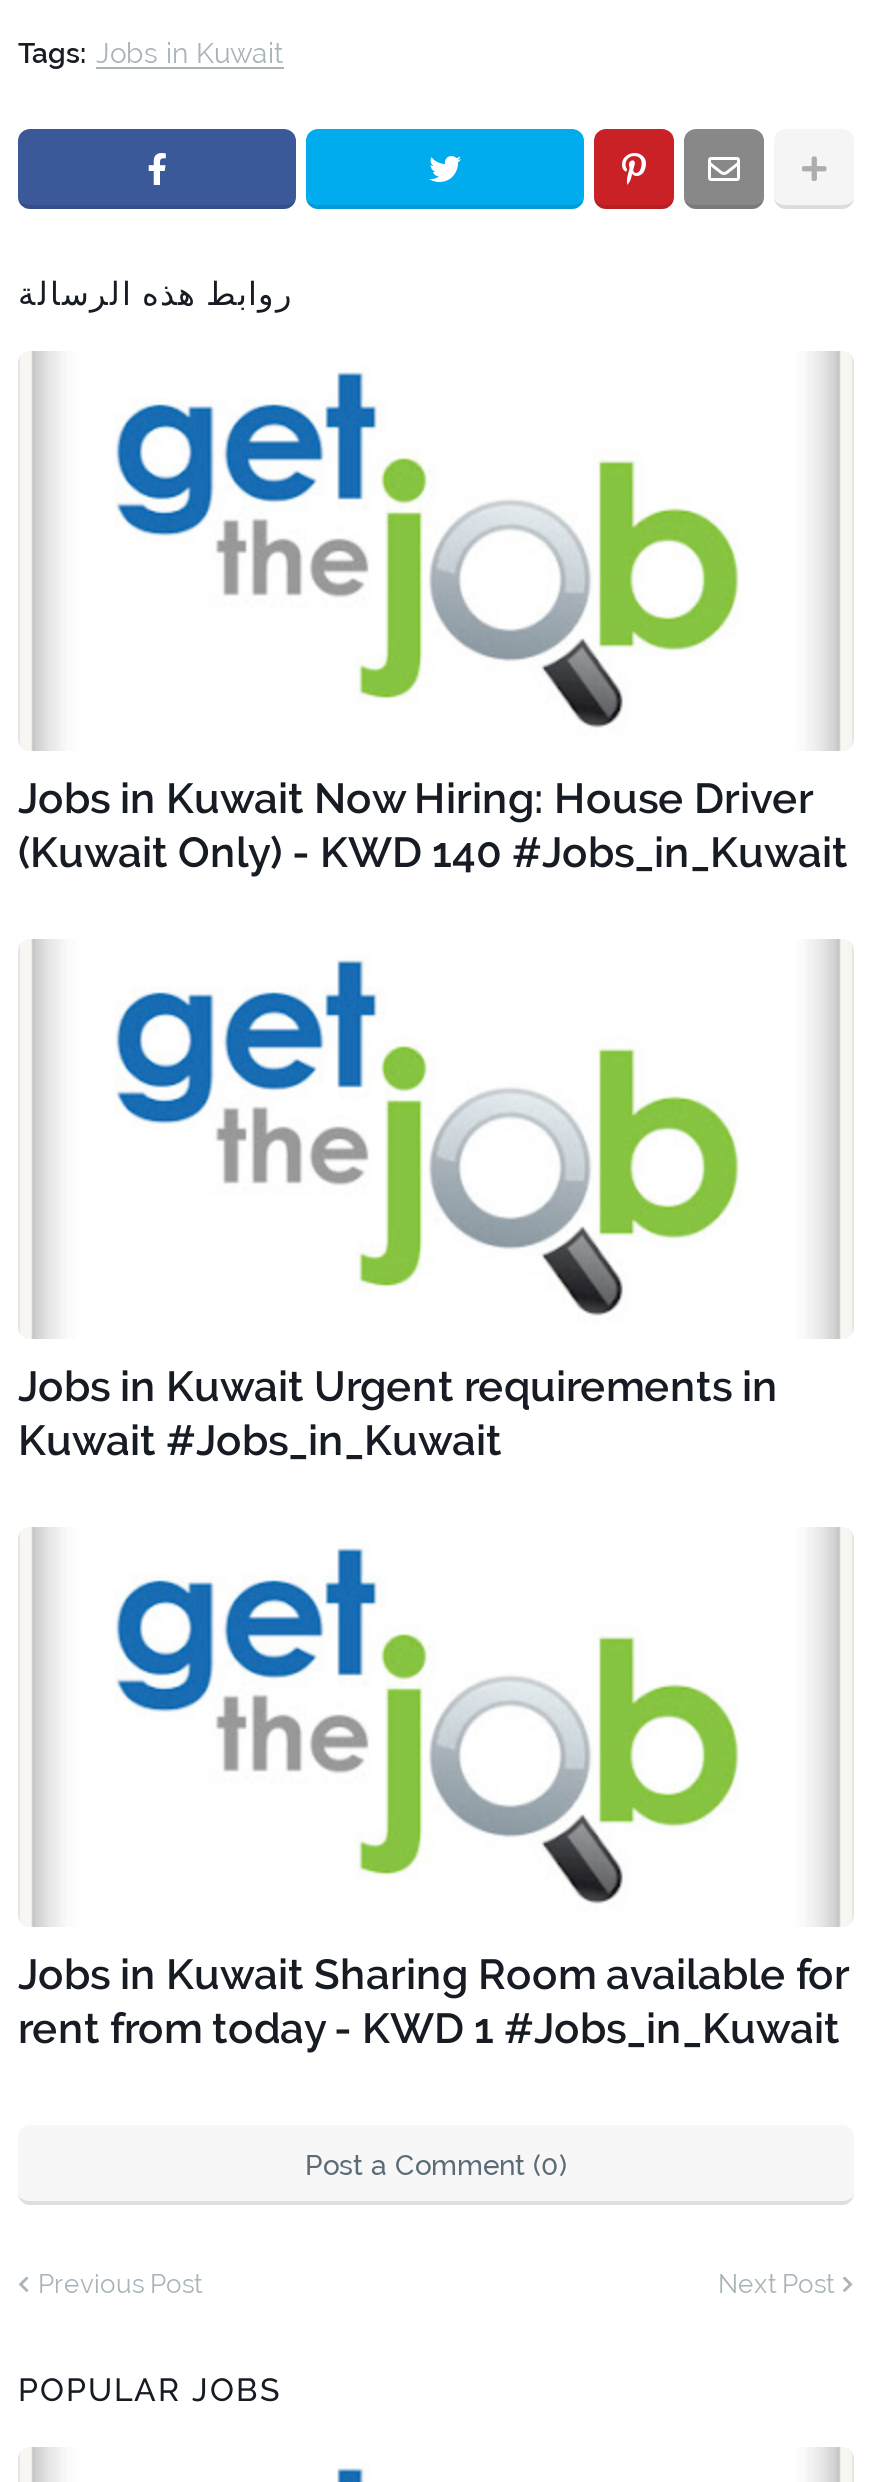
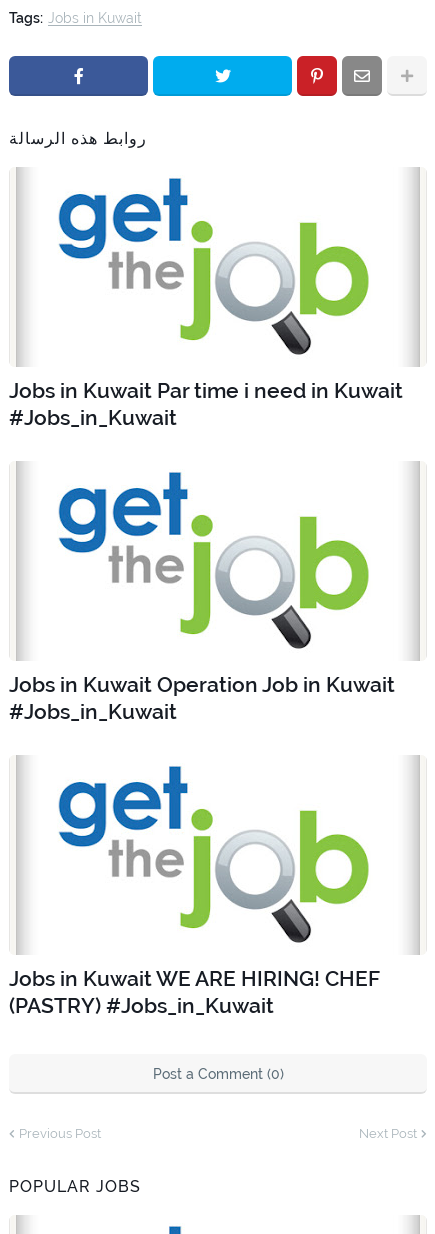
- Jobs in Kuwait Now Hiring: House Driver
- (Kuwait Only) - KWD 140 #Jobs_in_Kuwait
+ Jobs in Kuwait Par time i need in Kuwait
+ #Jobs_in_Kuwait

- Jobs in Kuwait Urgent requirements in
- Kuwait #Jobs_in_Kuwait
+ Jobs in Kuwait Operation Job in Kuwait
+ #Jobs_in_Kuwait

- Jobs in Kuwait Sharing Room available for
- rent from today - KWD 1 #Jobs_in_Kuwait
+ Jobs in Kuwait WE ARE HIRING! CHEF
+ (PASTRY) #Jobs_in_Kuwait
